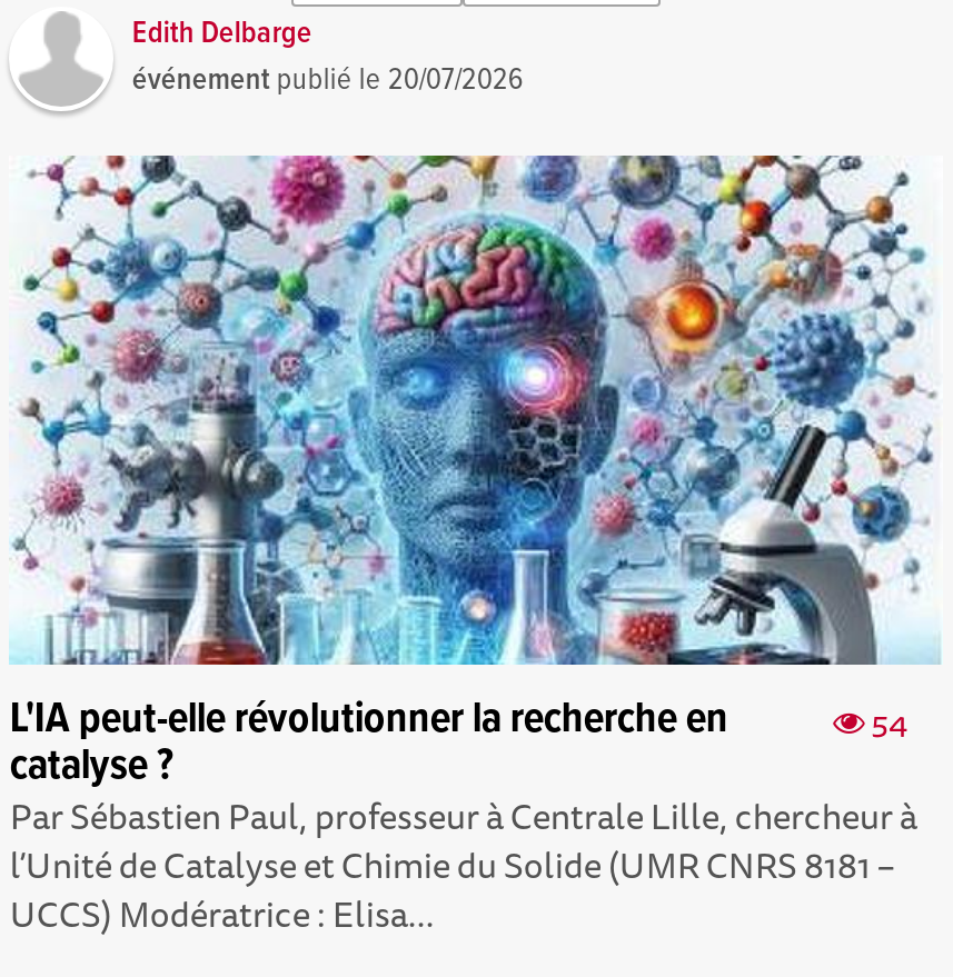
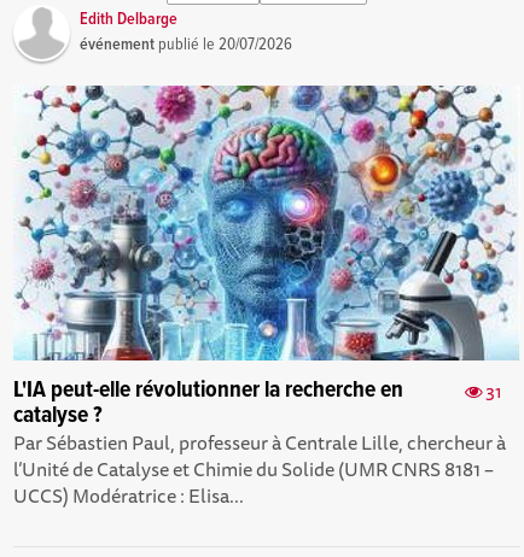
- 54
+ 31
